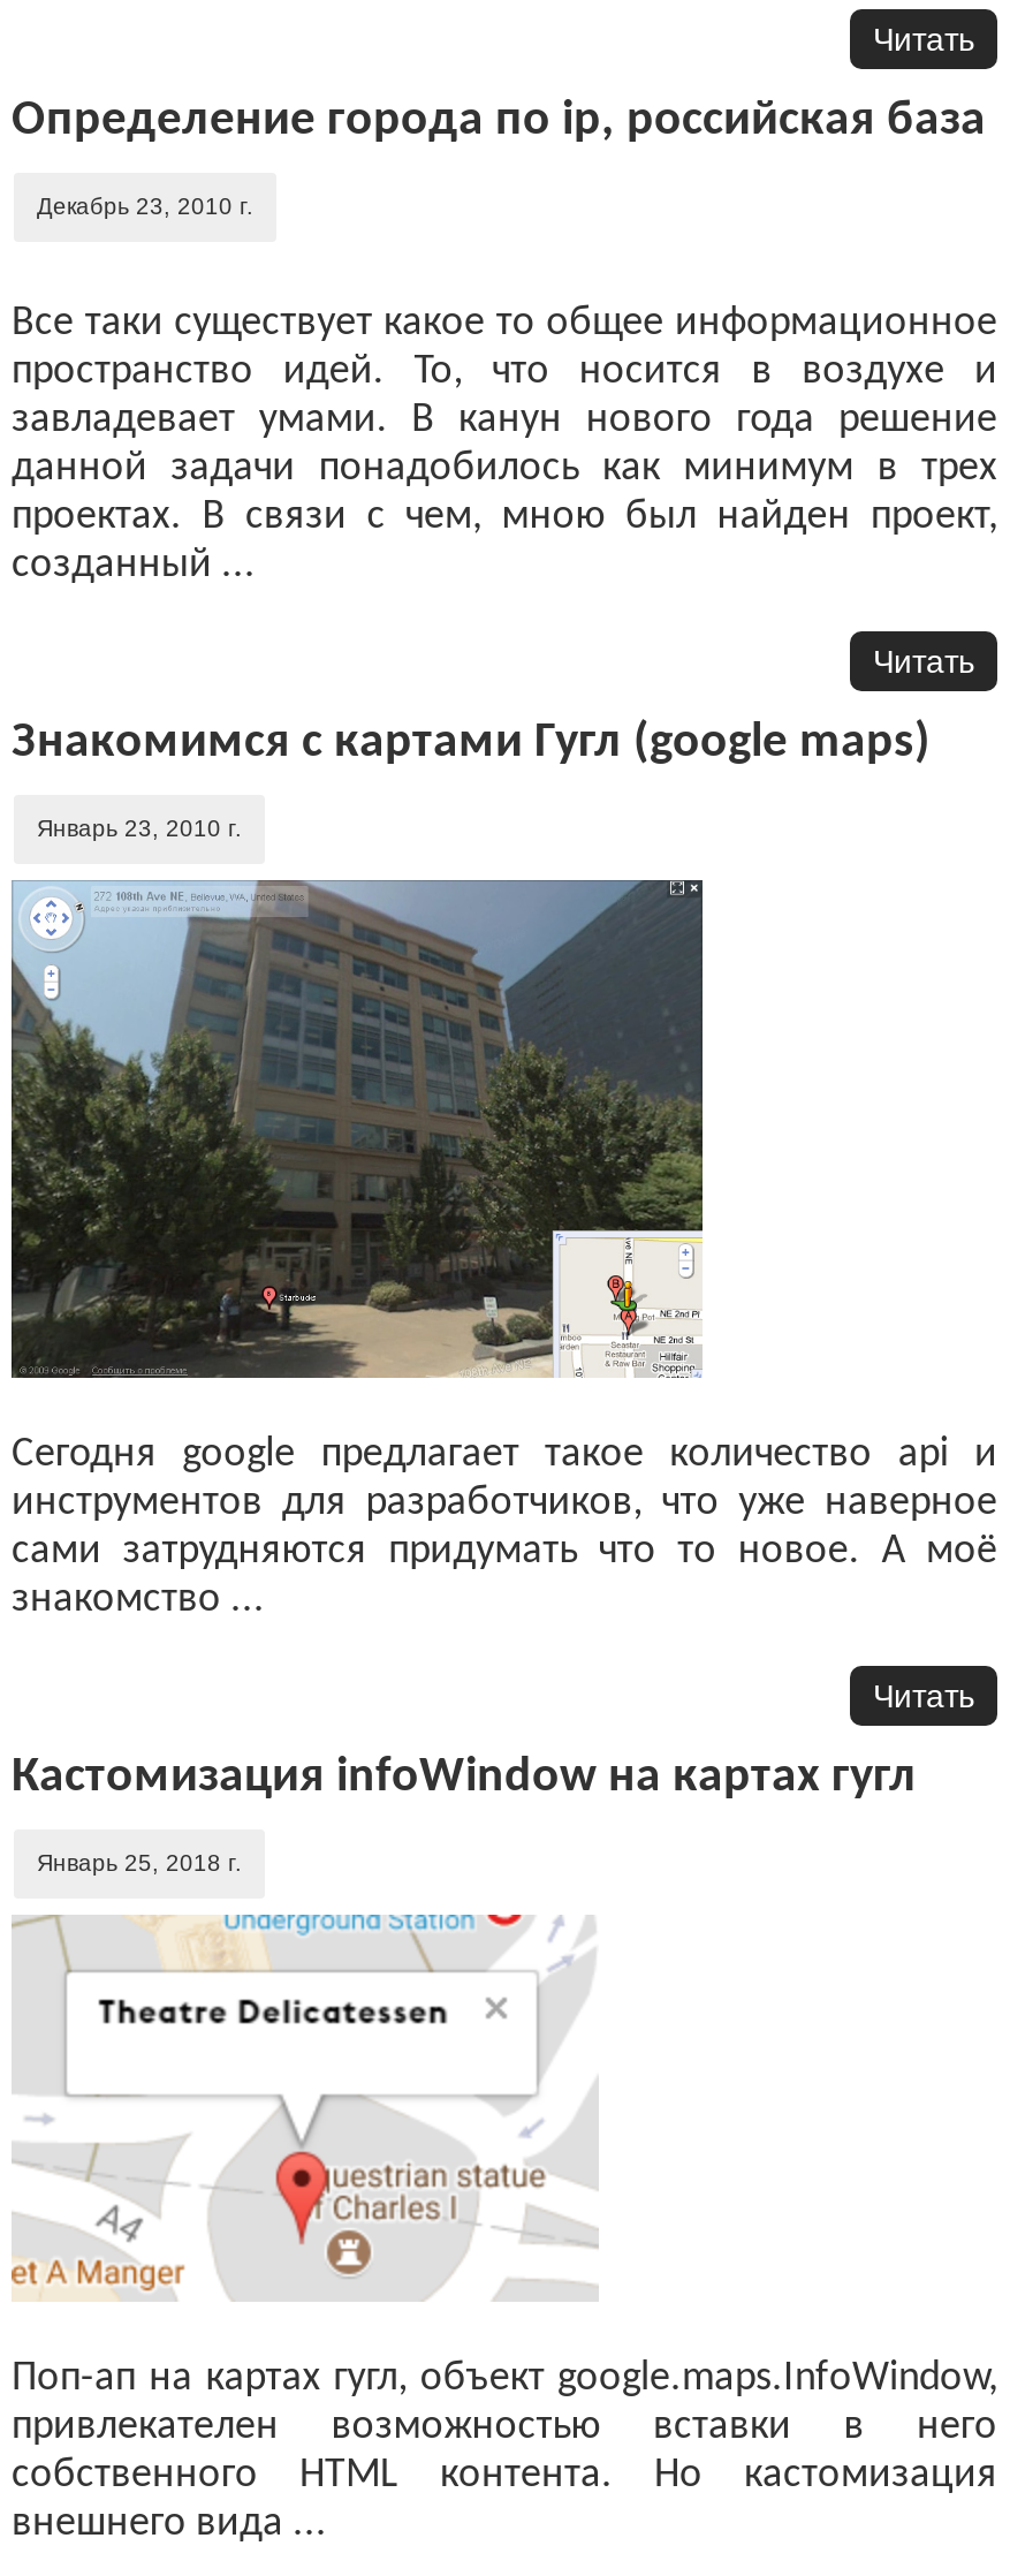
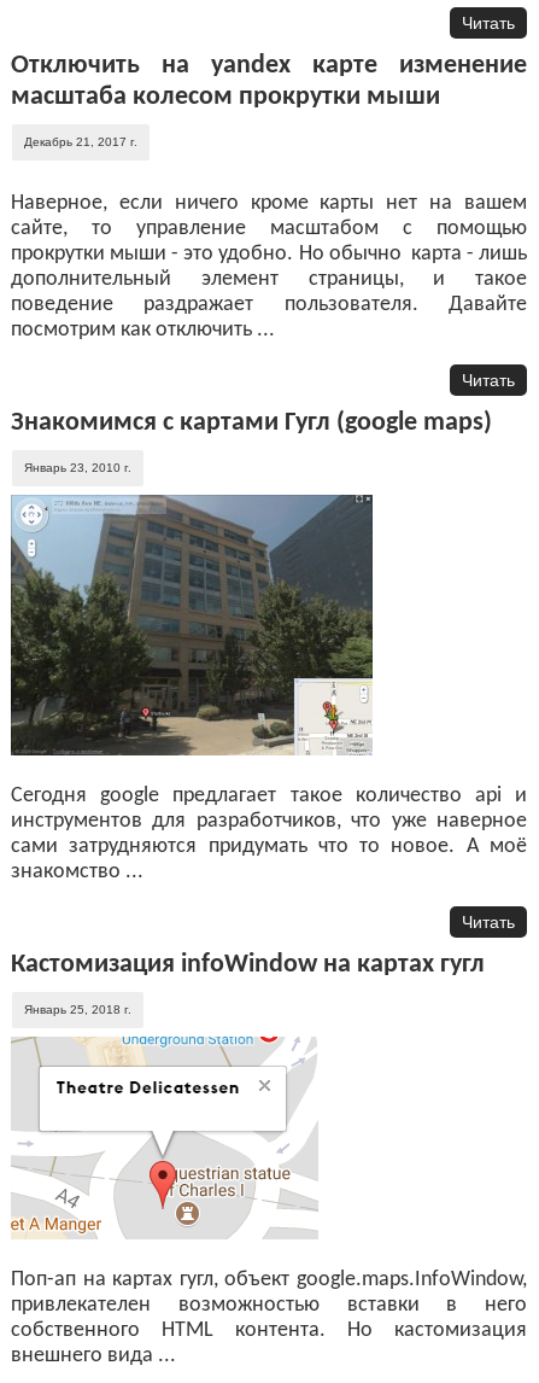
- Определение города по ip, российская база
+ Отключить на yandex карте изменение
+ масштаба колесом прокрутки мыши

- Декабрь 23, 2010 г.
+ Декабрь 21, 2017 г.

- Все таки существует какое то общее информационное
- пространство идей. То, что носится в воздухе и
- завладевает умами. В канун нового года решение
- данной задачи понадобилось как минимум в трех
- проектах. В связи с чем, мною был найден проект,
- созданный ...
+ Наверное, если ничего кроме карты нет на вашем
+ сайте, то управление масштабом с помощью
+ прокрутки мыши - это удобно. Но обычно карта - лишь
+ дополнительный элемент страницы, и такое
+ поведение раздражает пользователя. Давайте
+ посмотрим как отключить ...
